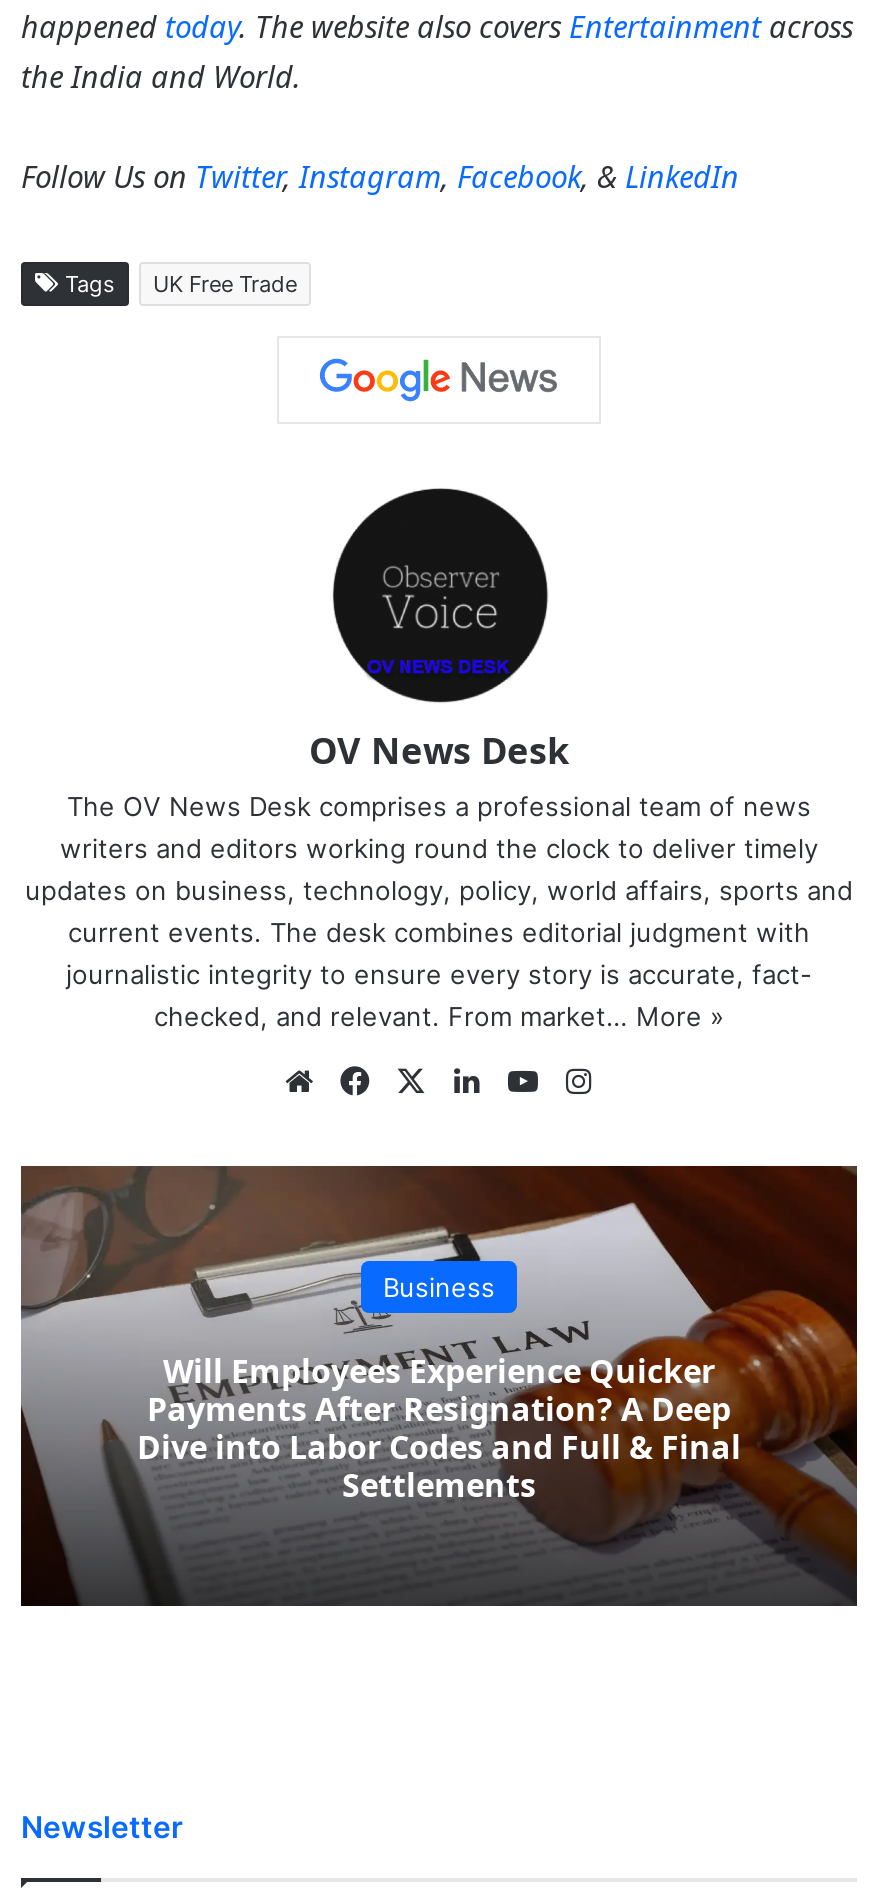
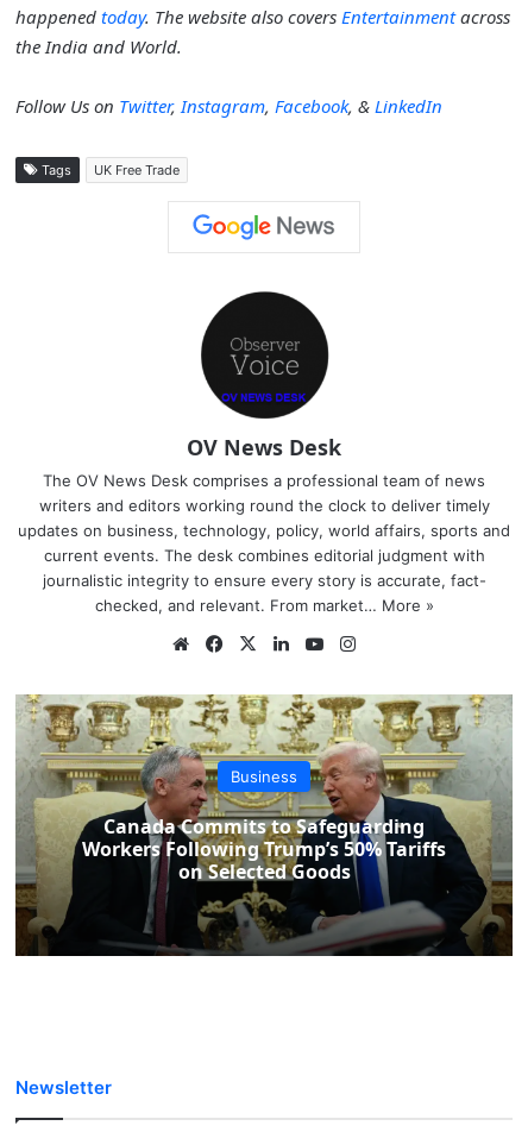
- [image]
- Will Employees Experience Quicker
- Payments After Resignation? A Deep
- Dive into Labor Codes and Full & Final
- Settlements
+ [image]
+ Canada Commits to Safeguarding
+ Workers Following Trump’s 50% Tariffs
+ on Selected Goods
